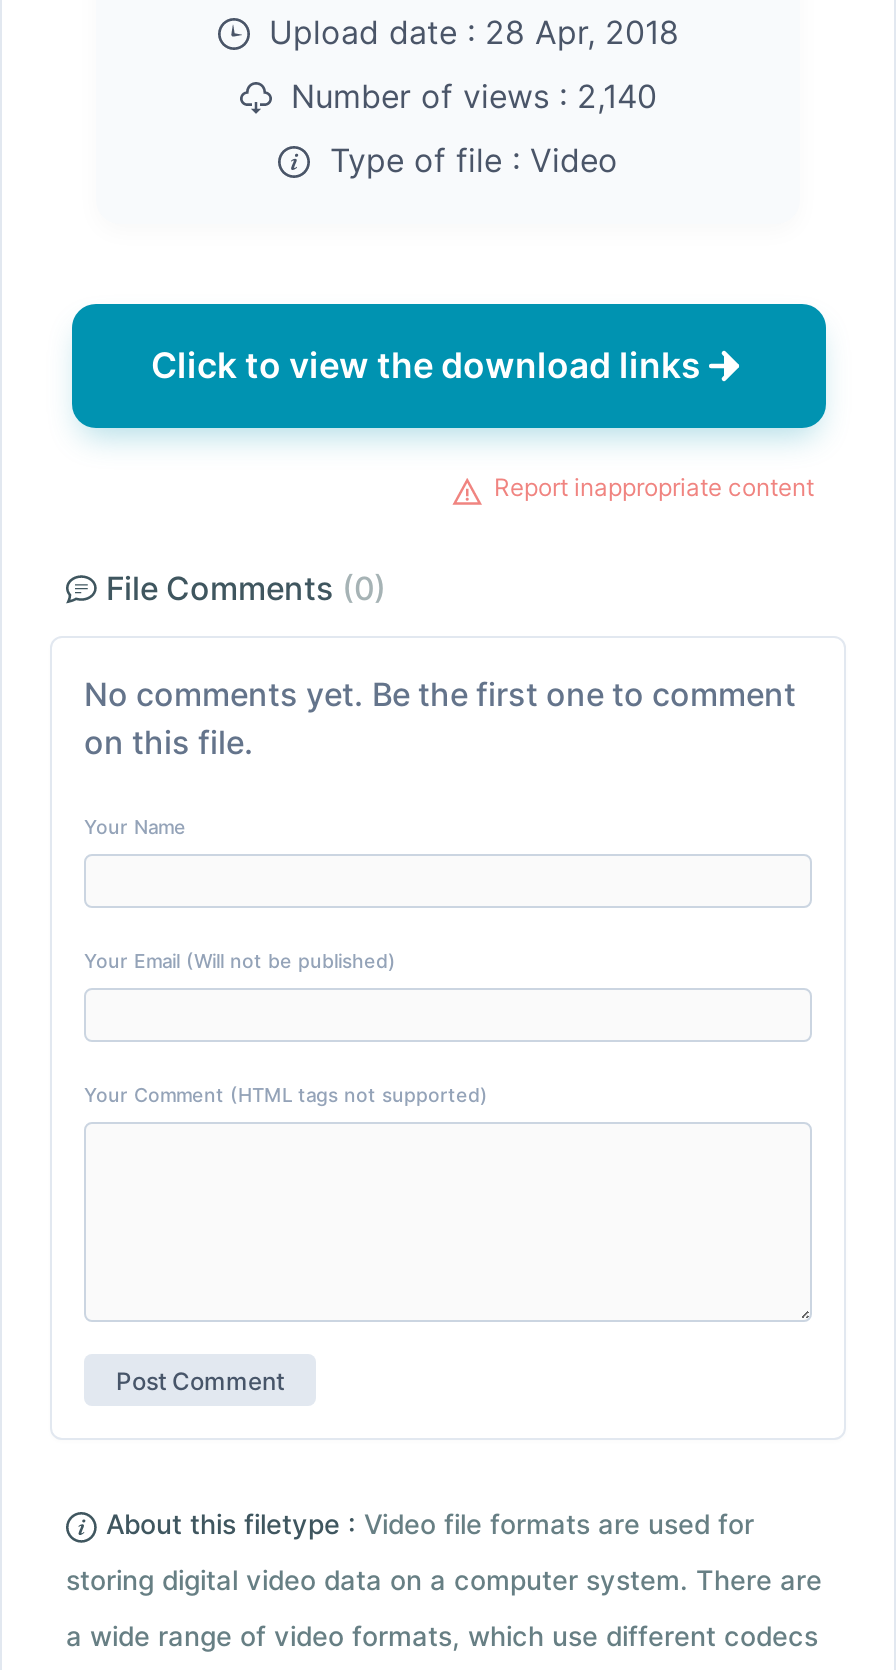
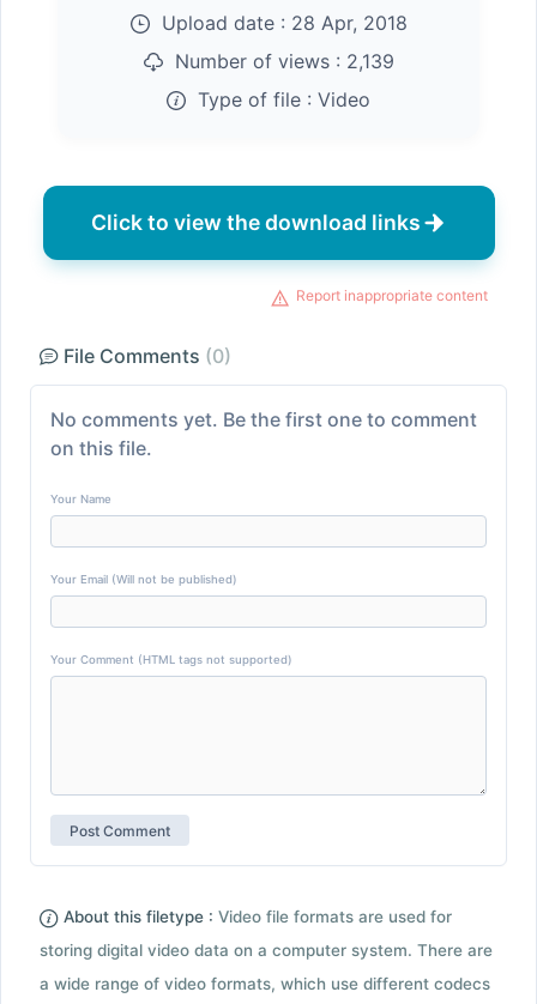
- Number of views : 2,140
+ Number of views : 2,139
